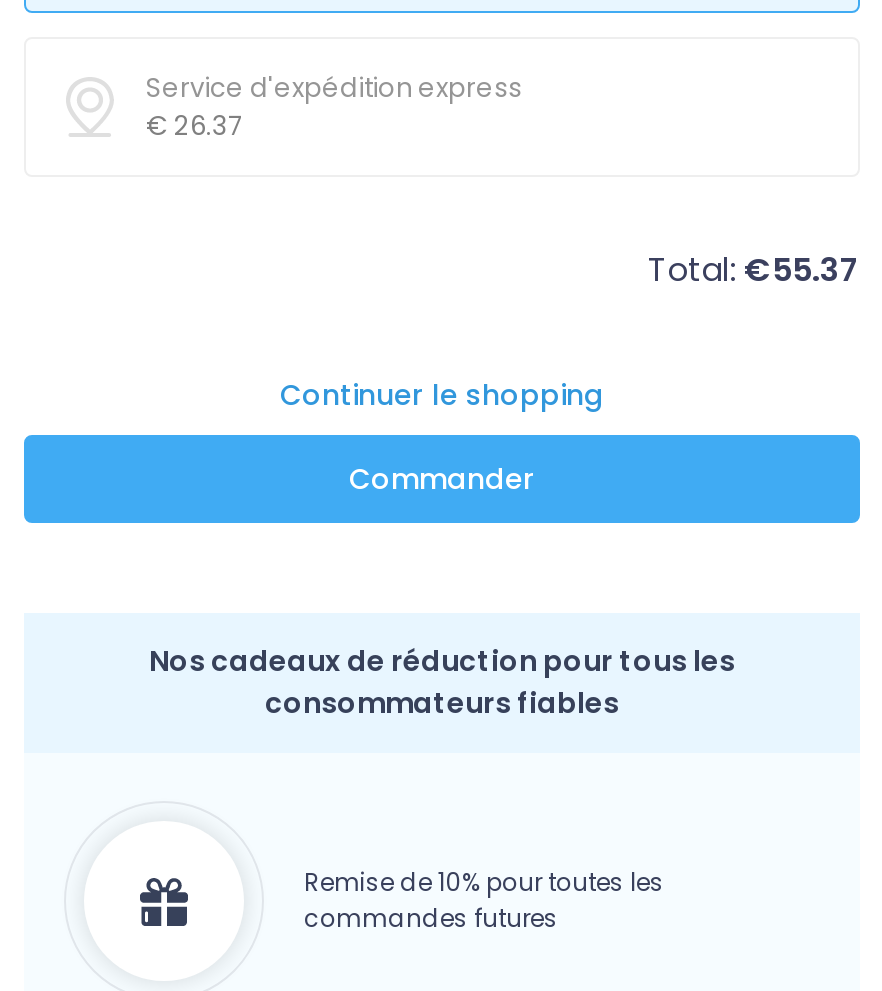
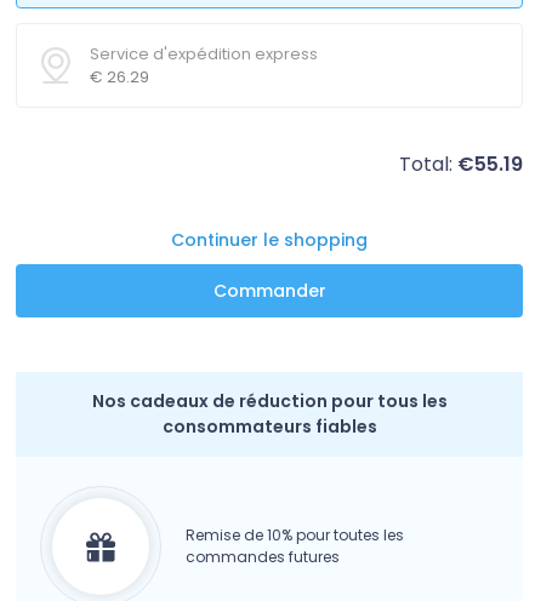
- €26.37
+ €26.29

- Total: €55.37
+ Total: €55.19
